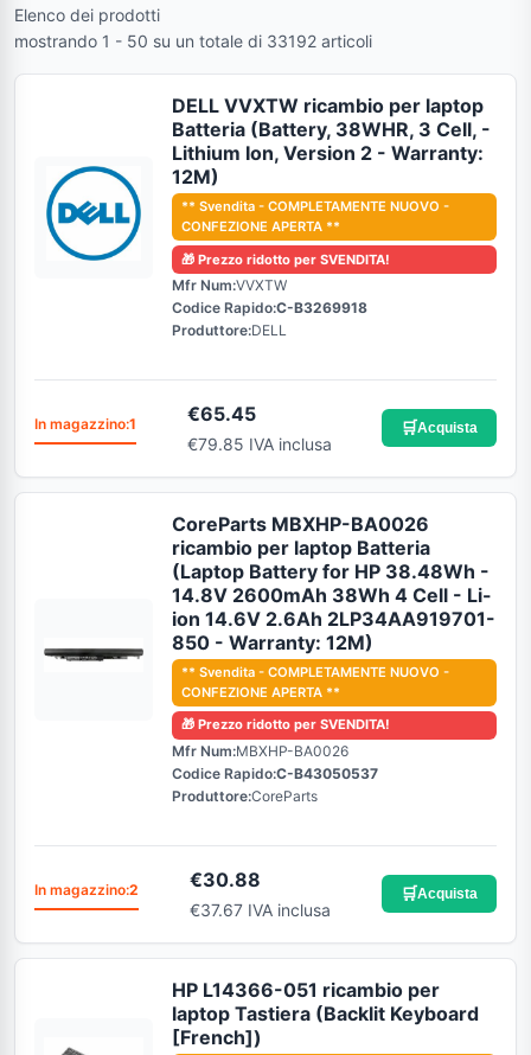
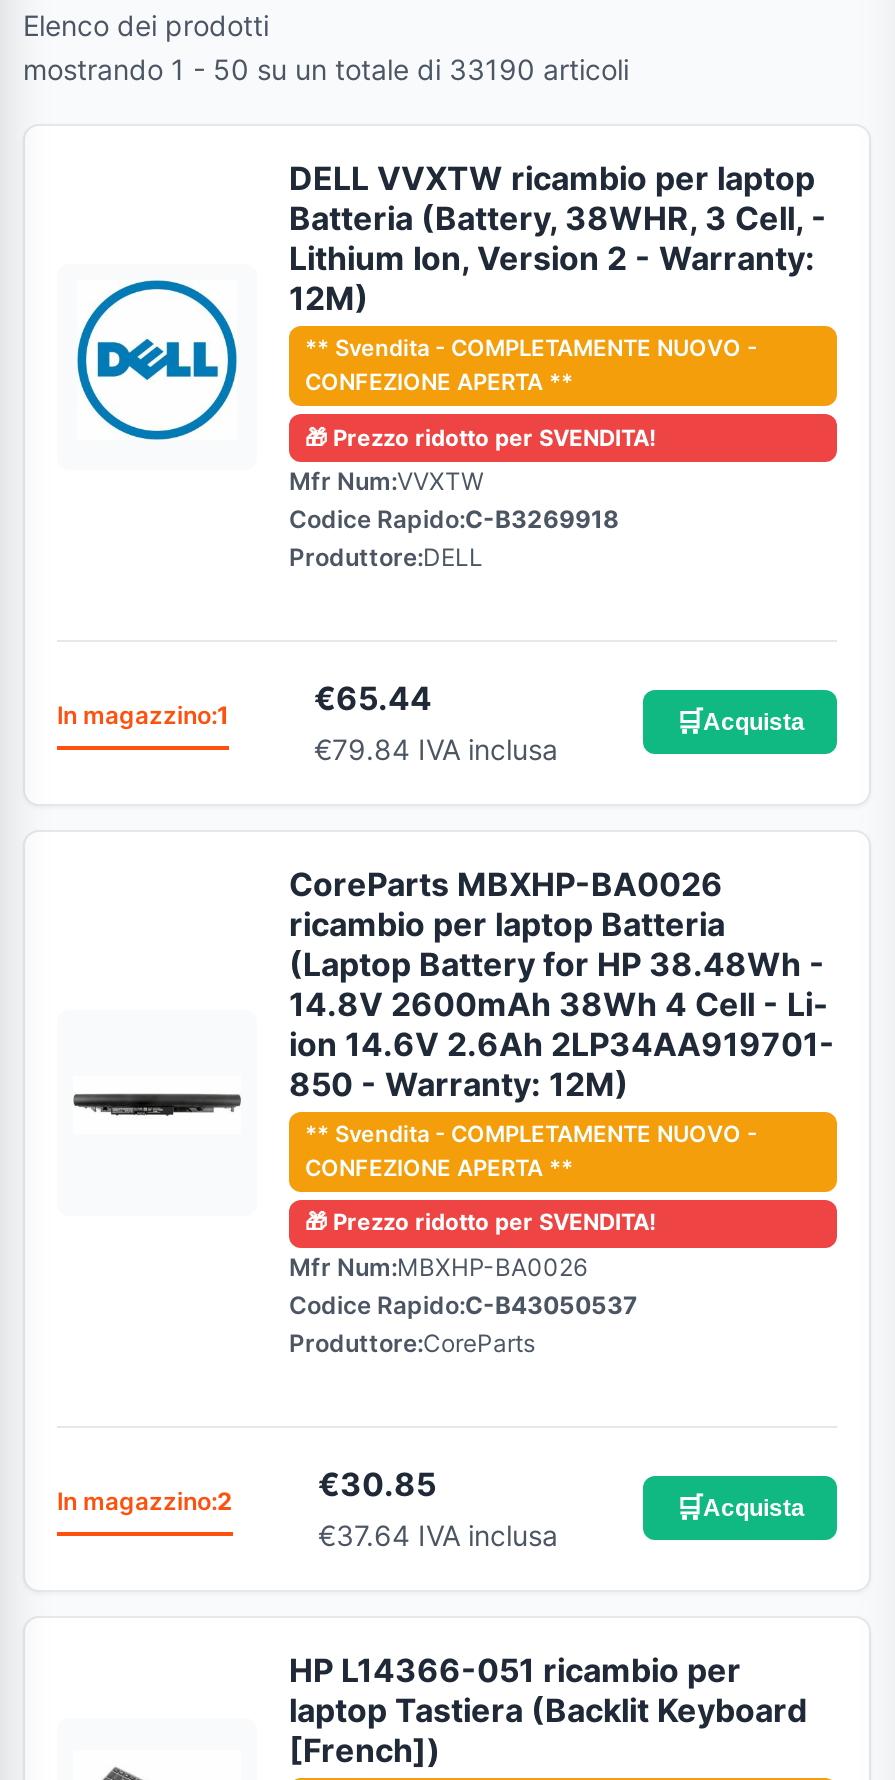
- mostrando 1 - 50 su un totale di 33192 articoli
+ mostrando 1 - 50 su un totale di 33190 articoli

- €65.45
+ €65.44

- €79.85 IVA inclusa
+ €79.84 IVA inclusa

- €30.88
+ €30.85

- €37.67 IVA inclusa
+ €37.64 IVA inclusa
